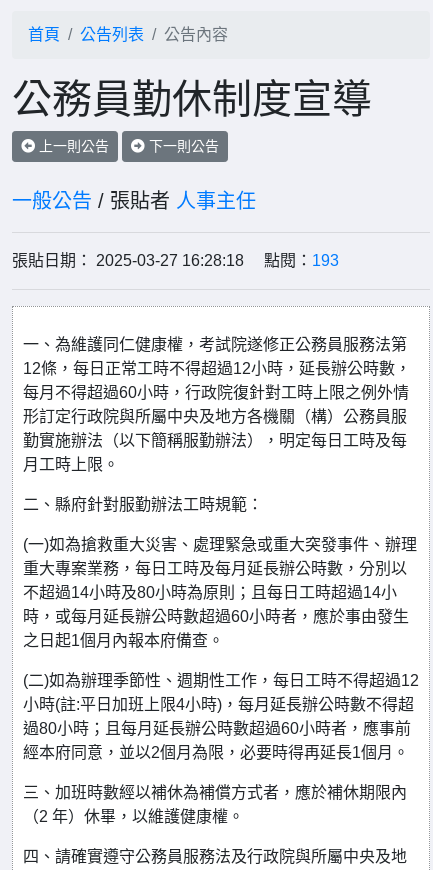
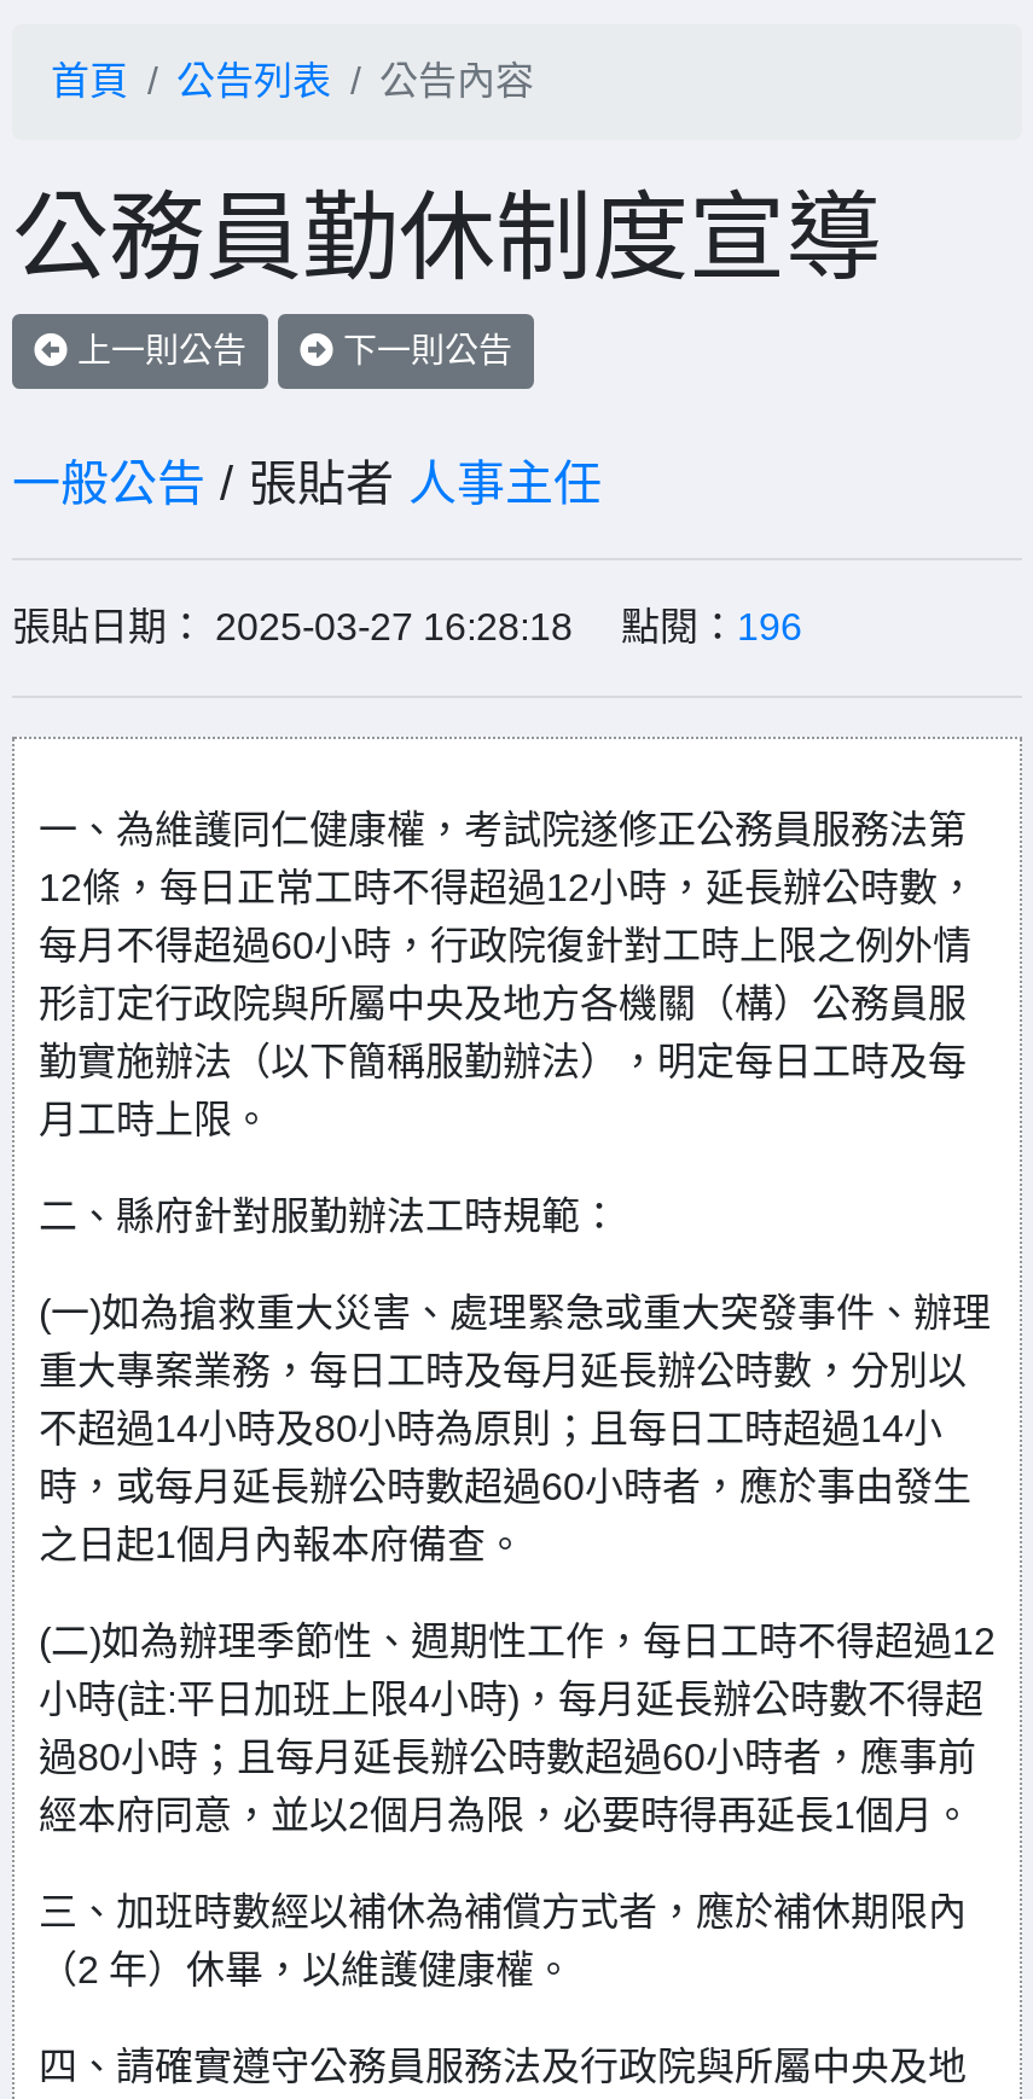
- 張貼日期： 2025-03-27 16:28:18 點閱：193
+ 張貼日期： 2025-03-27 16:28:18 點閱：196
